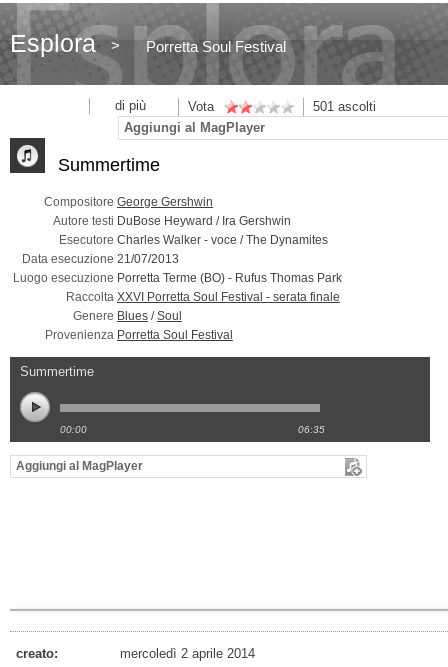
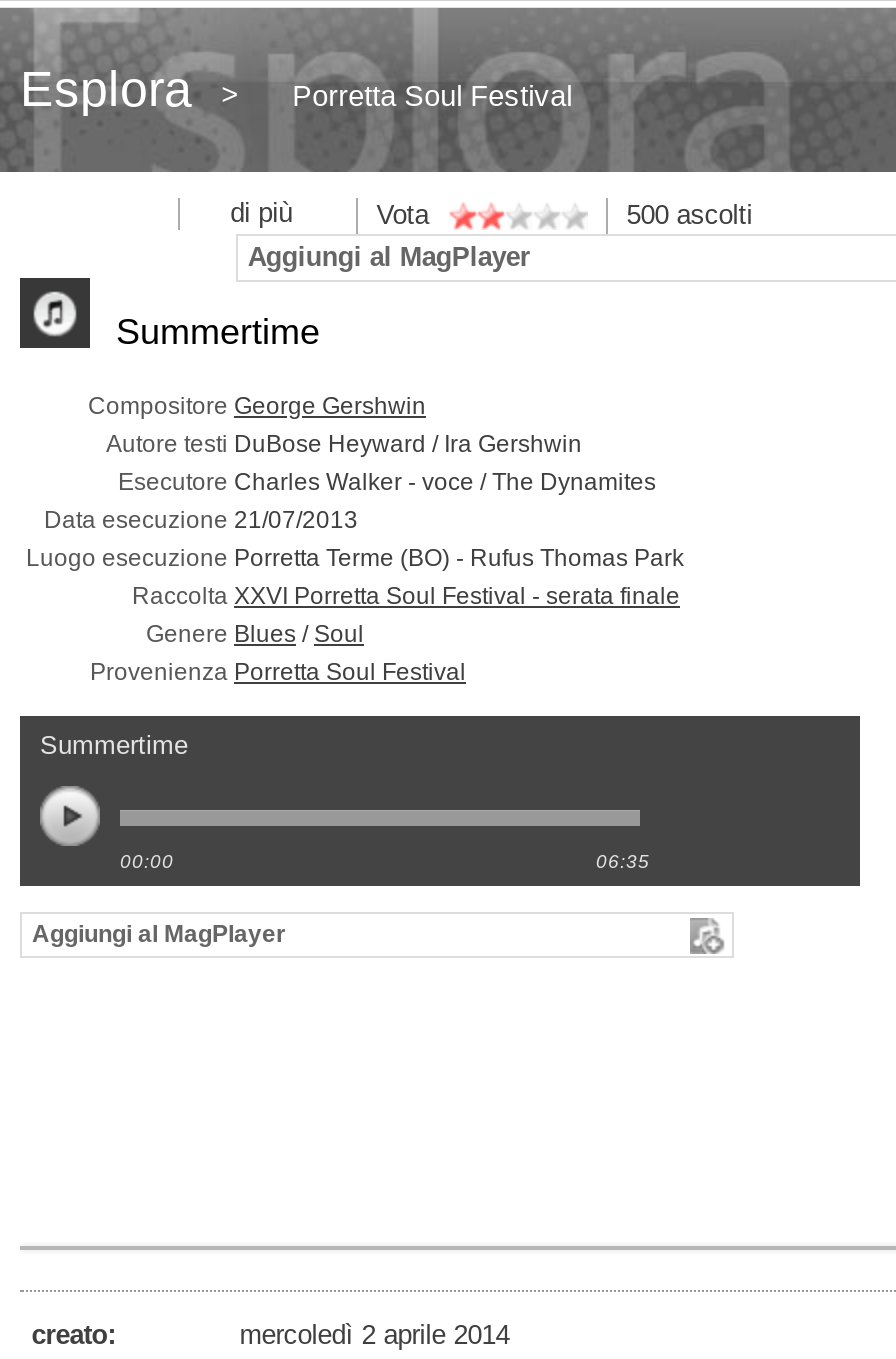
- 501 ascolti
+ 500 ascolti
